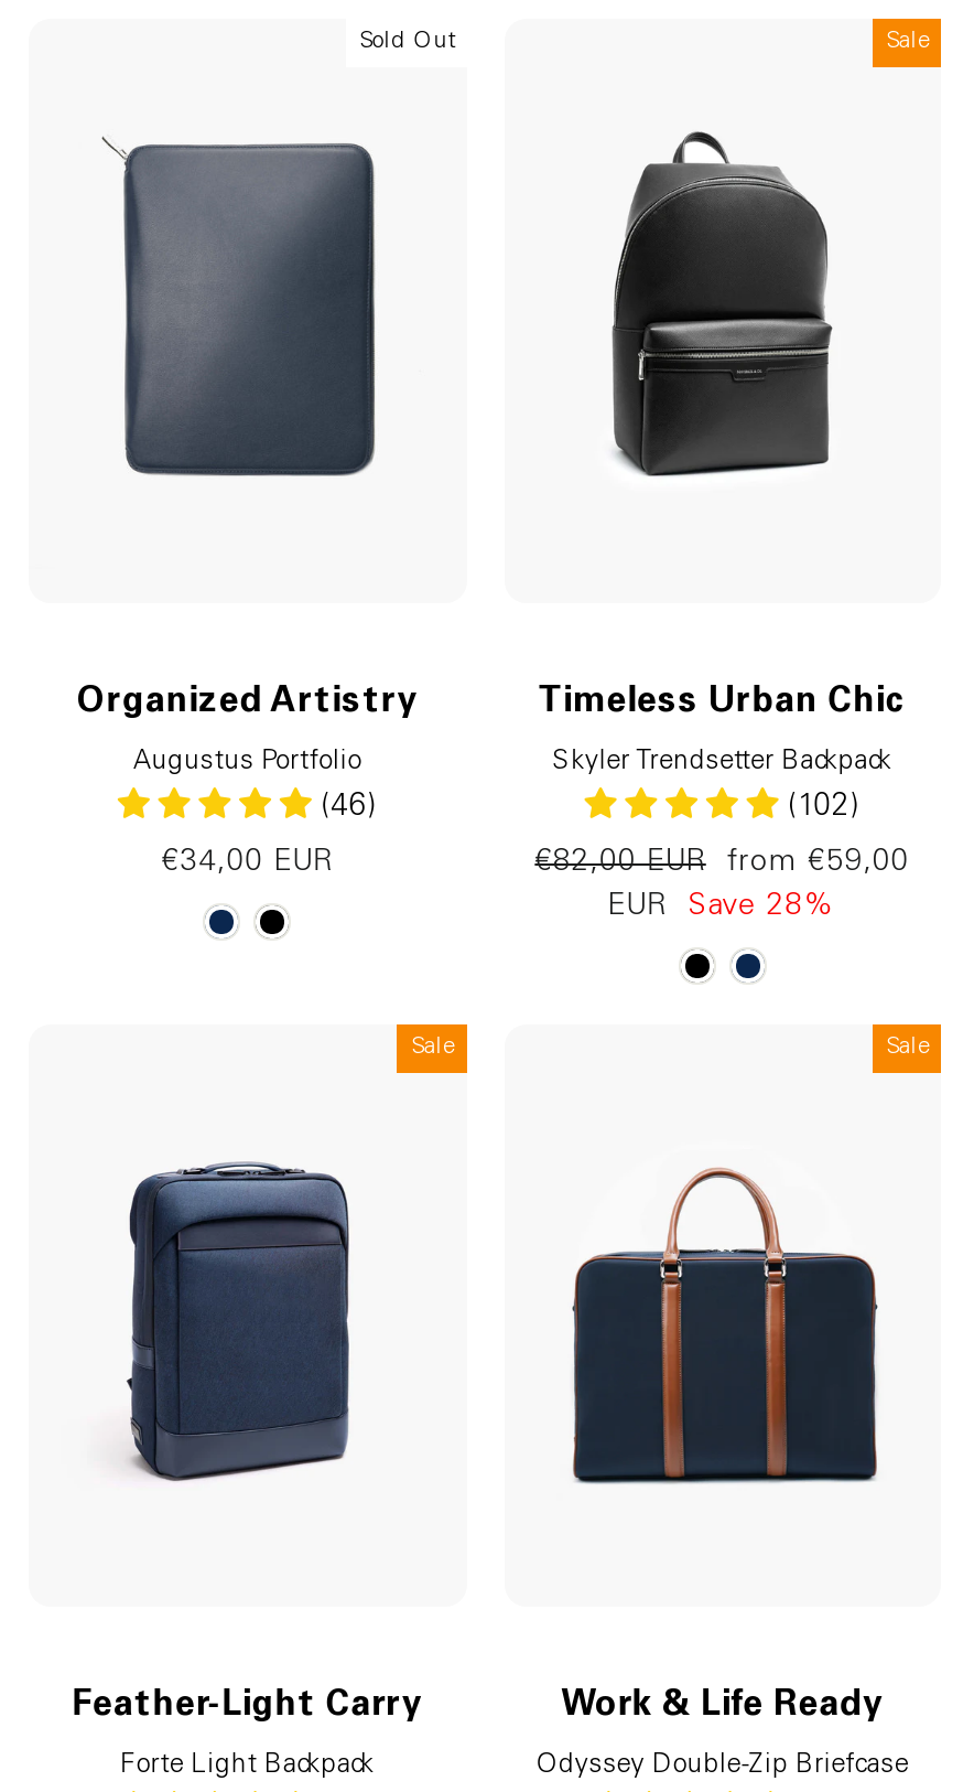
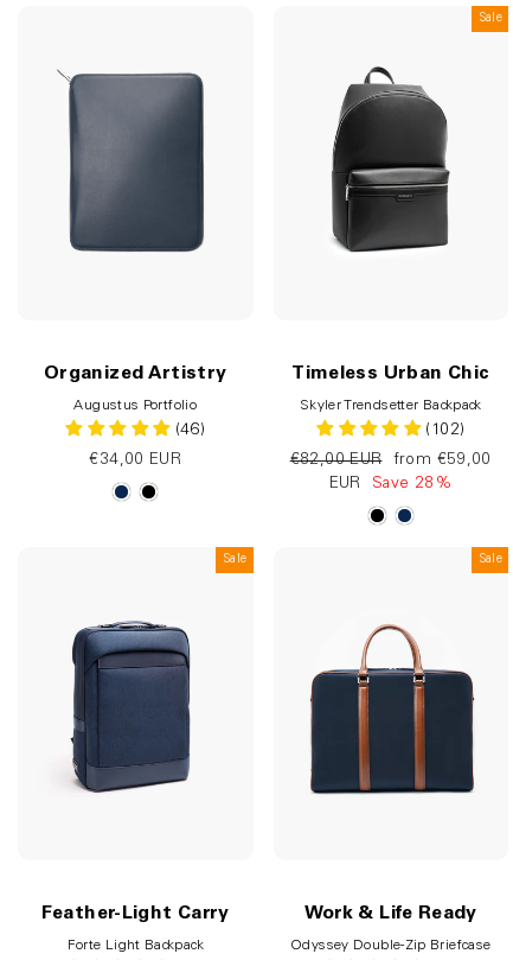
- Sold Out
